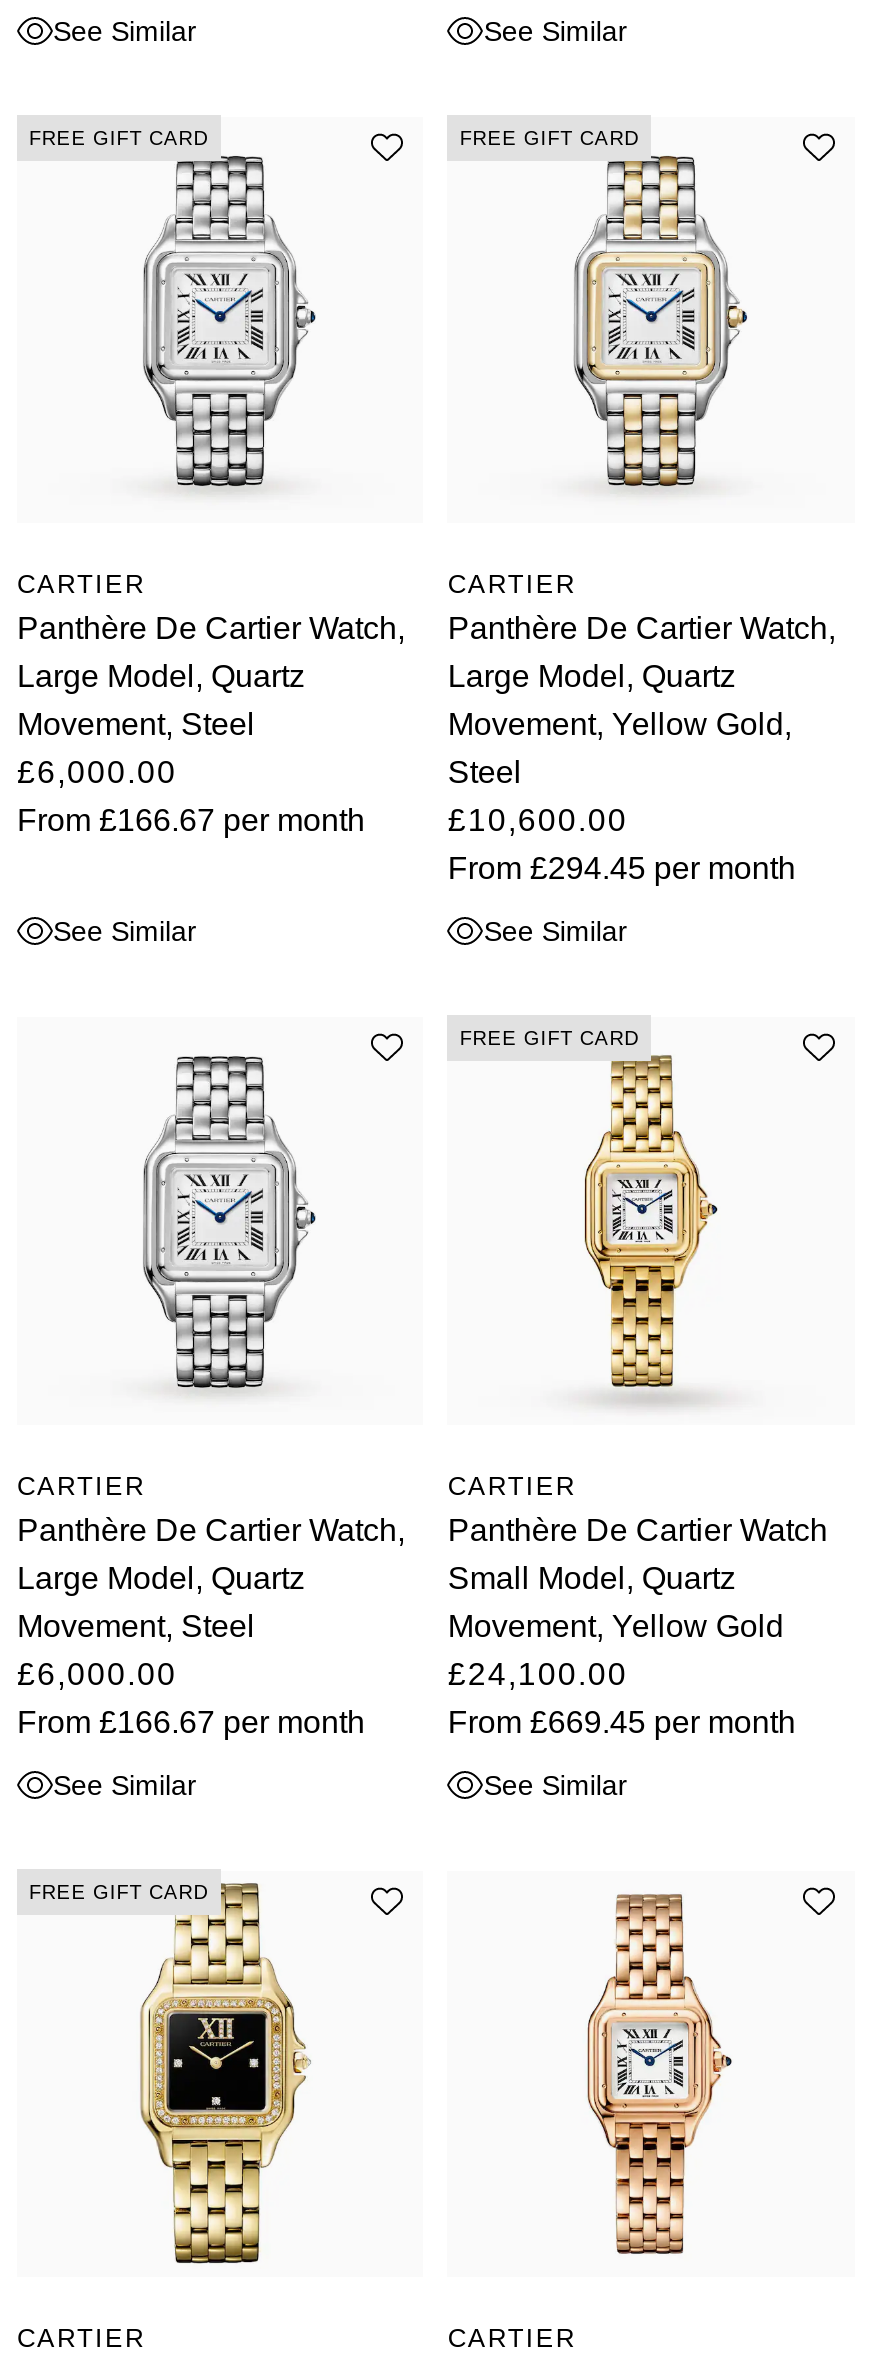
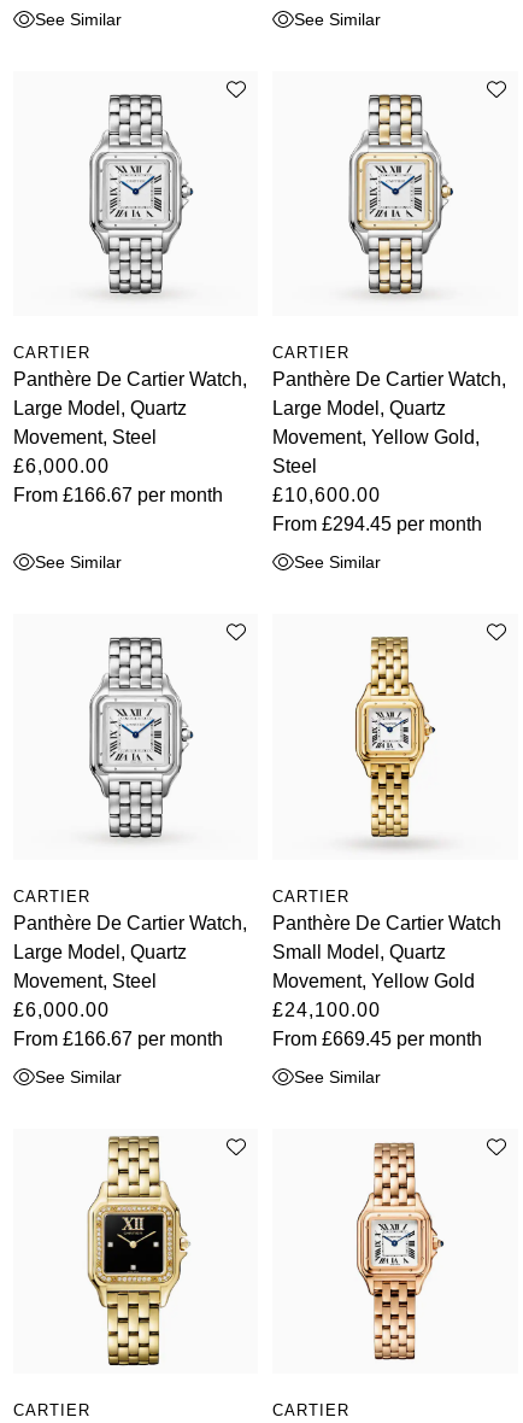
- FREE GIFT CARD

- FREE GIFT CARD

- FREE GIFT CARD

- FREE GIFT CARD
